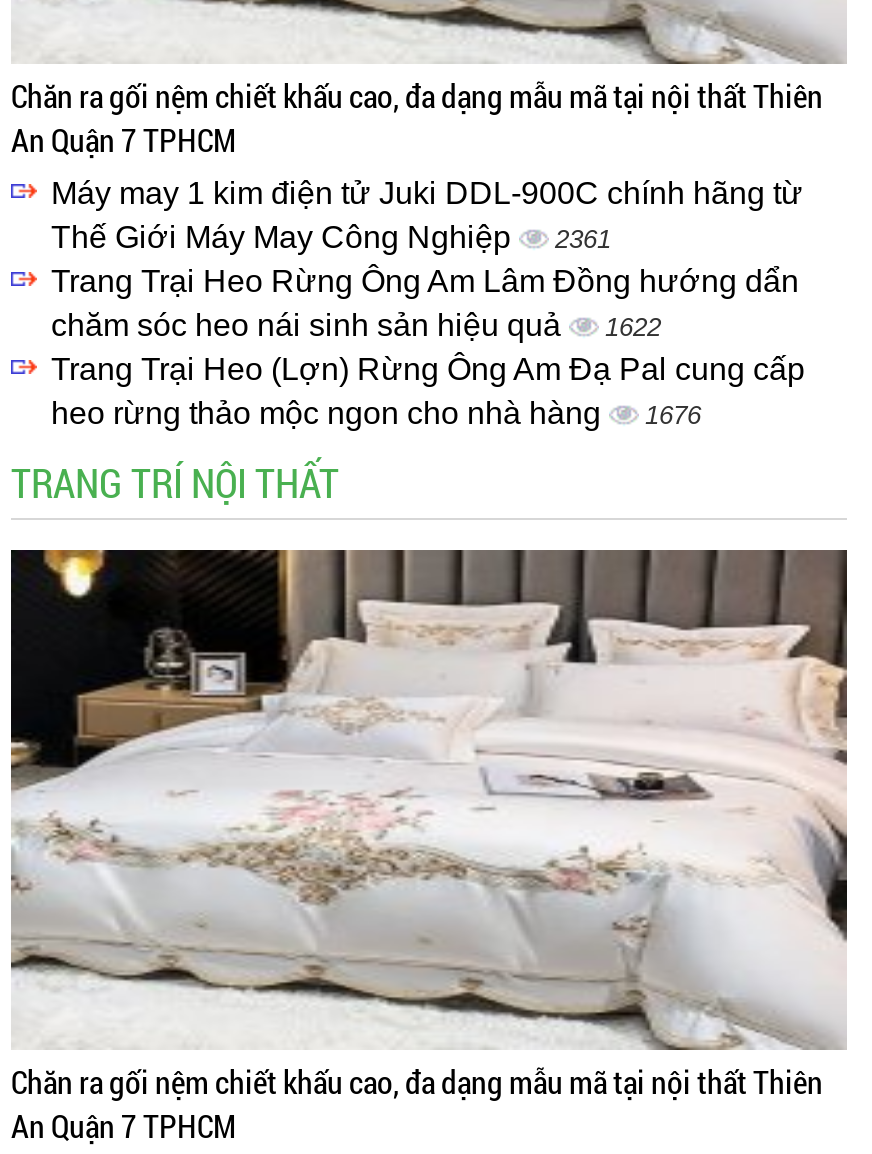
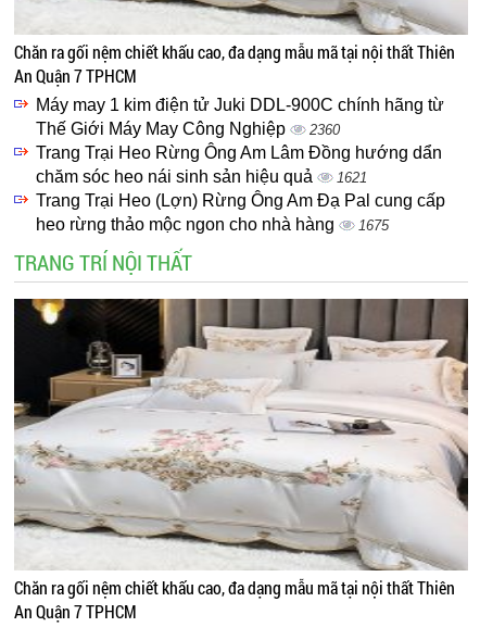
- Thế Giới Máy May Công Nghiệp 2361
+ Thế Giới Máy May Công Nghiệp 2360

- chăm sóc heo nái sinh sản hiệu quả 1622
+ chăm sóc heo nái sinh sản hiệu quả 1621

- heo rừng thảo mộc ngon cho nhà hàng 1676
+ heo rừng thảo mộc ngon cho nhà hàng 1675
